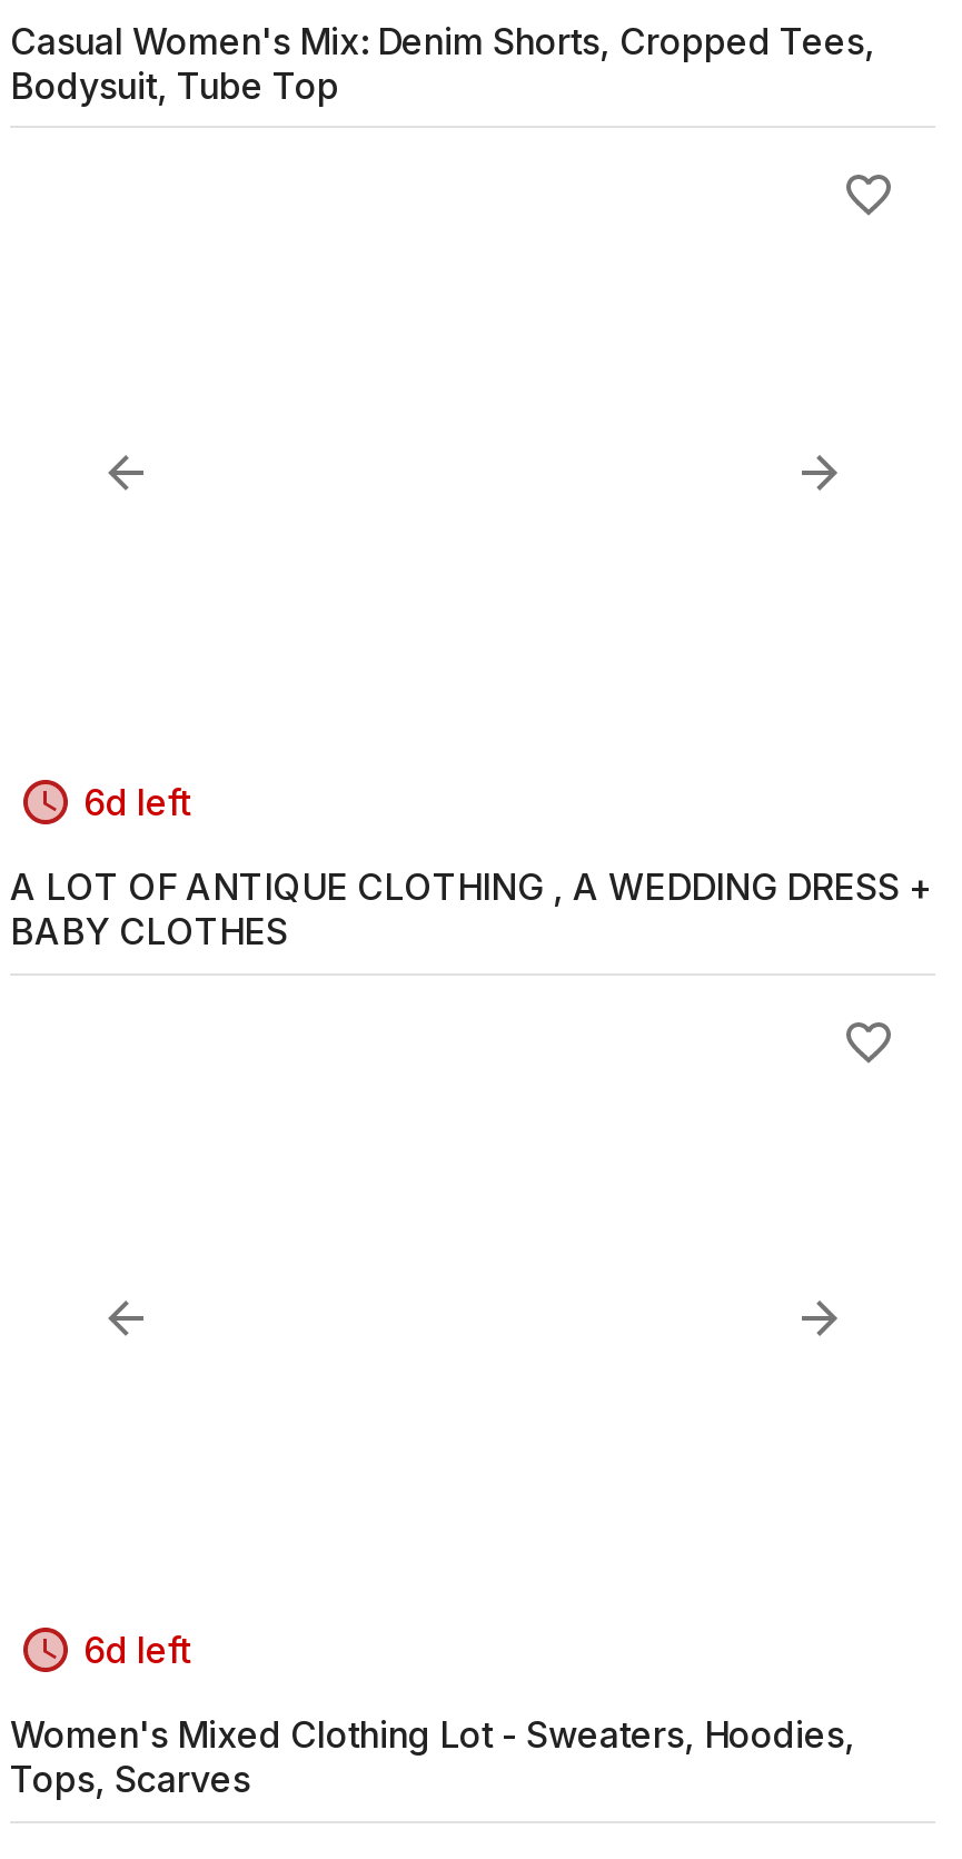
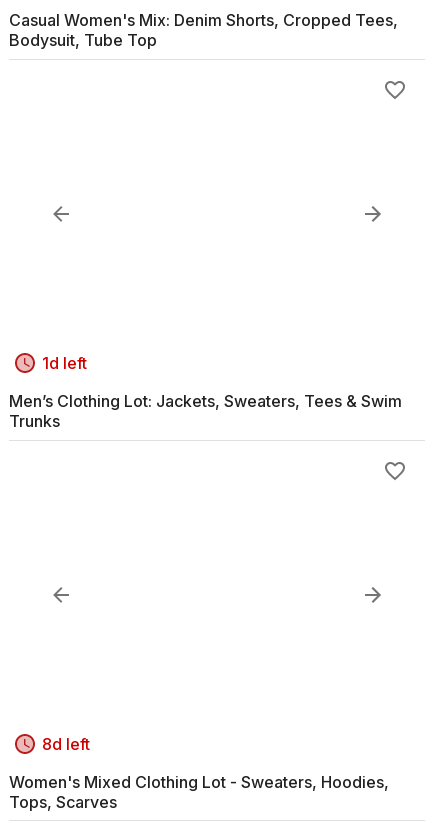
- 6d left
+ 1d left

- A LOT OF ANTIQUE CLOTHING , A WEDDING DRESS +
- BABY CLOTHES
+ Men’s Clothing Lot: Jackets, Sweaters, Tees & Swim
+ Trunks

- 6d left
+ 8d left
